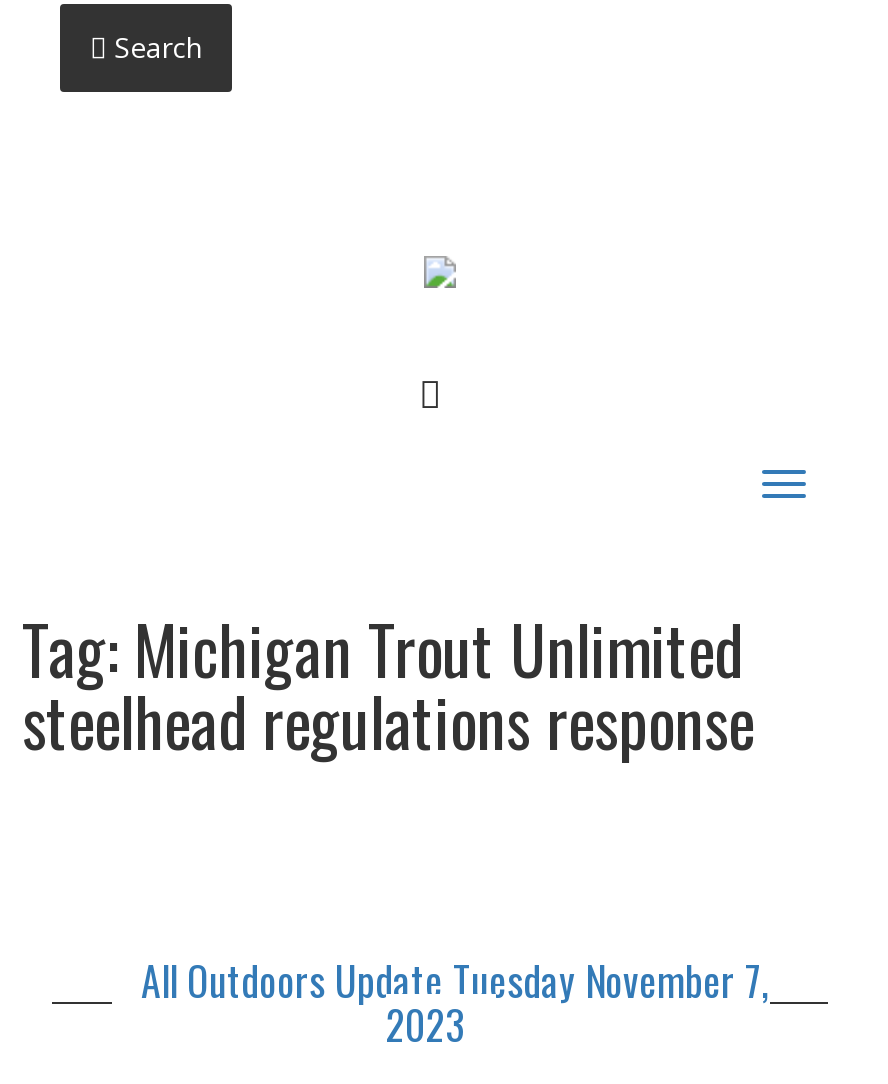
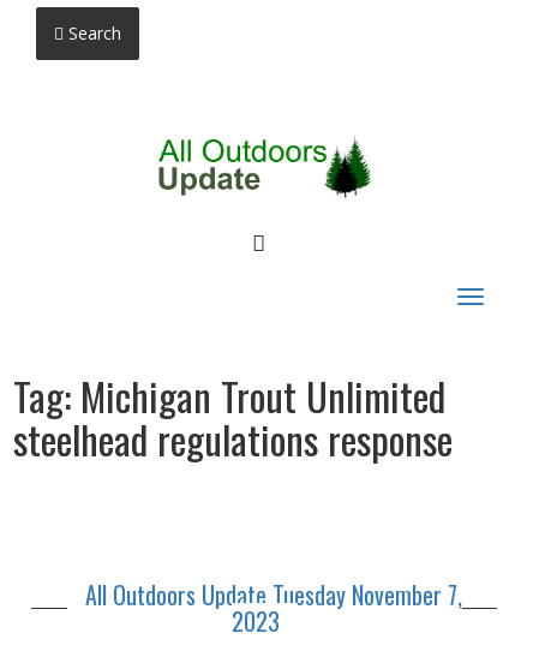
+ [image]
